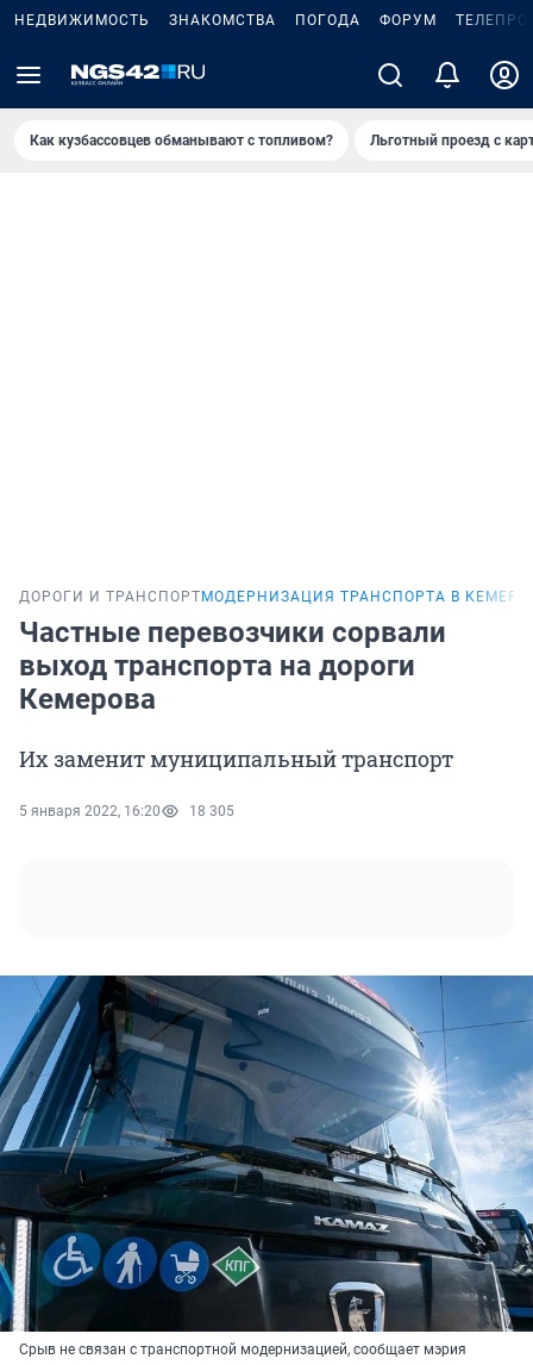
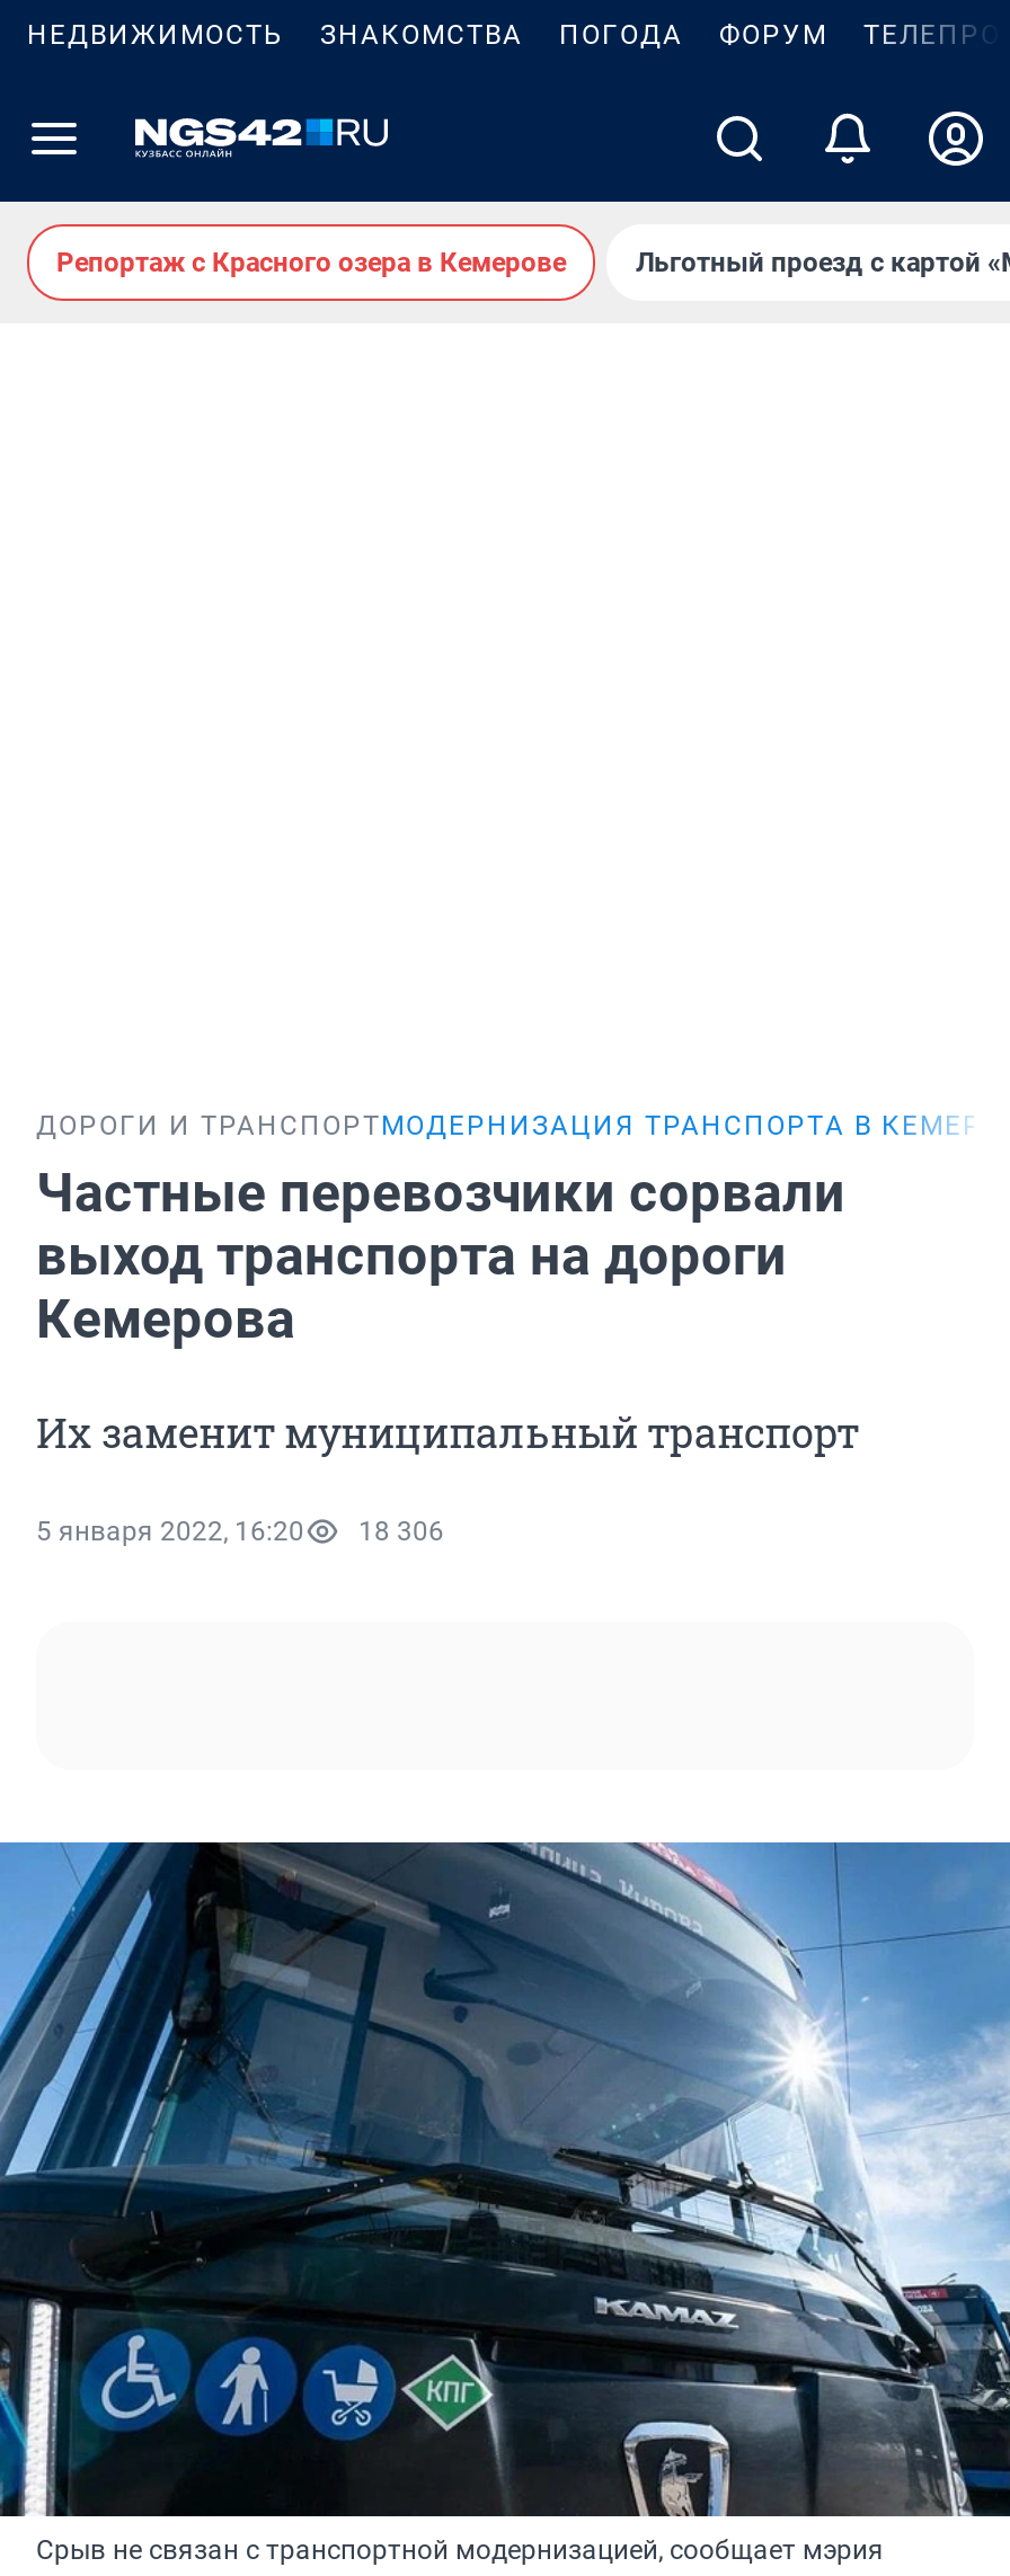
- Как кузбассовцев обманывают с топливом?
+ Репортаж с Красного озера в Кемерове

- 5 января 2022, 16:20 18 305
+ 5 января 2022, 16:20 18 306
